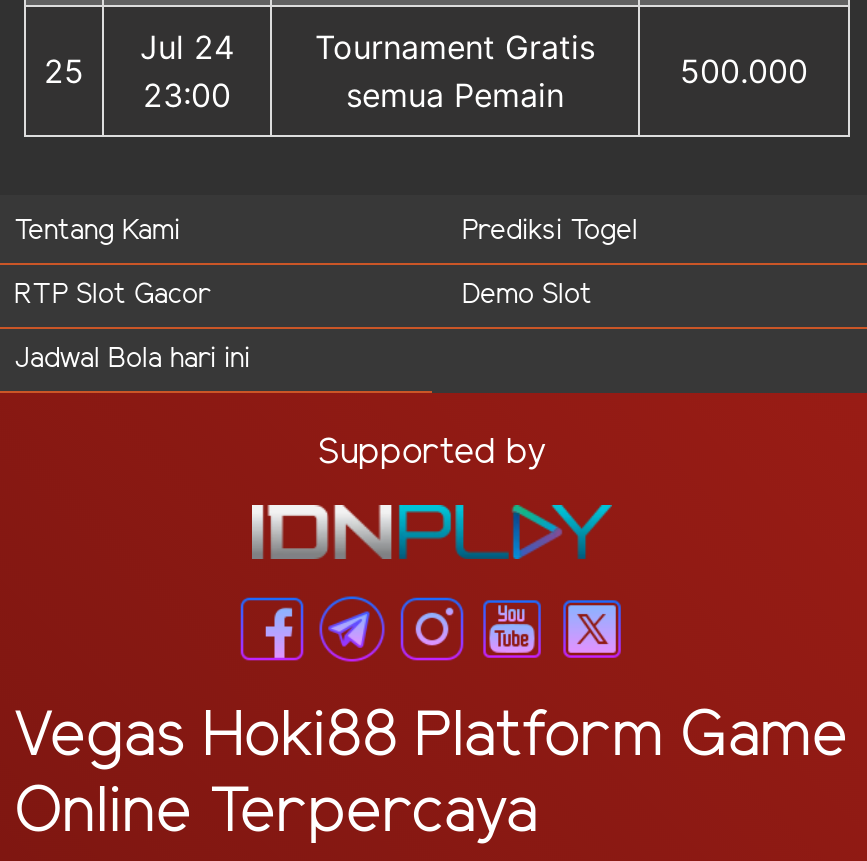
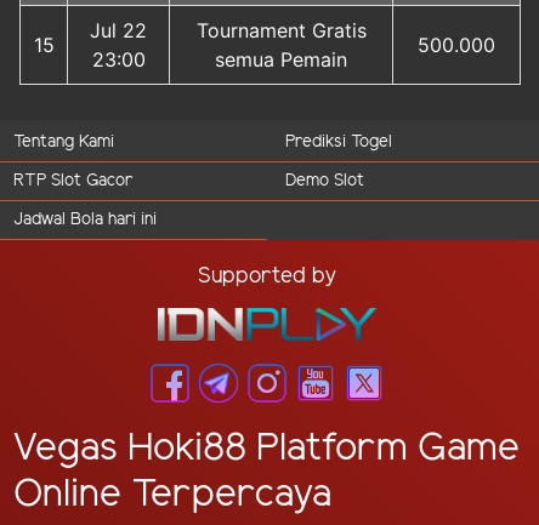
- Jul 24
+ Jul 22

- 25
+ 15
